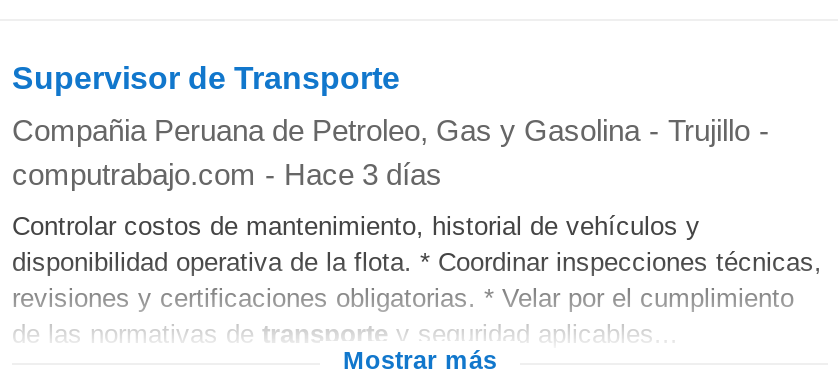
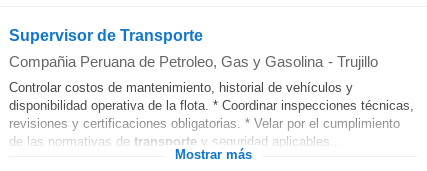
- Compañia Peruana de Petroleo, Gas y Gasolina - Trujillo -
- computrabajo.com - Hace 3 días
+ Compañia Peruana de Petroleo, Gas y Gasolina - Trujillo
